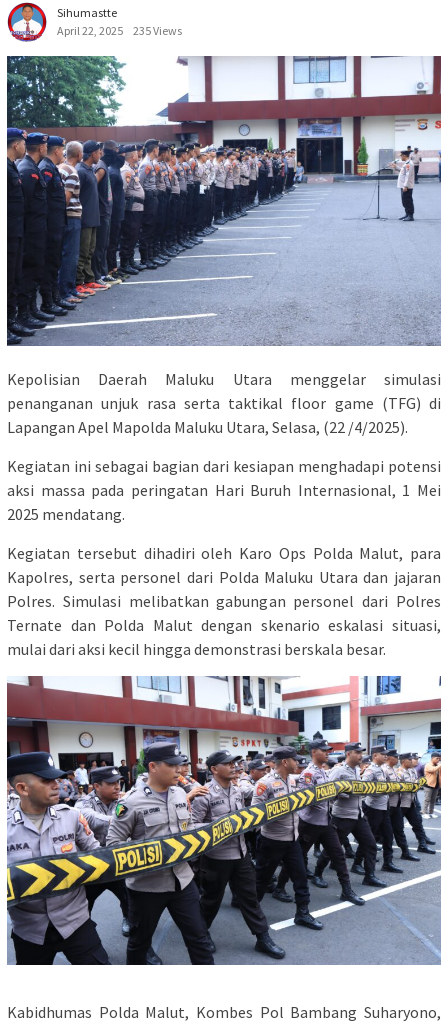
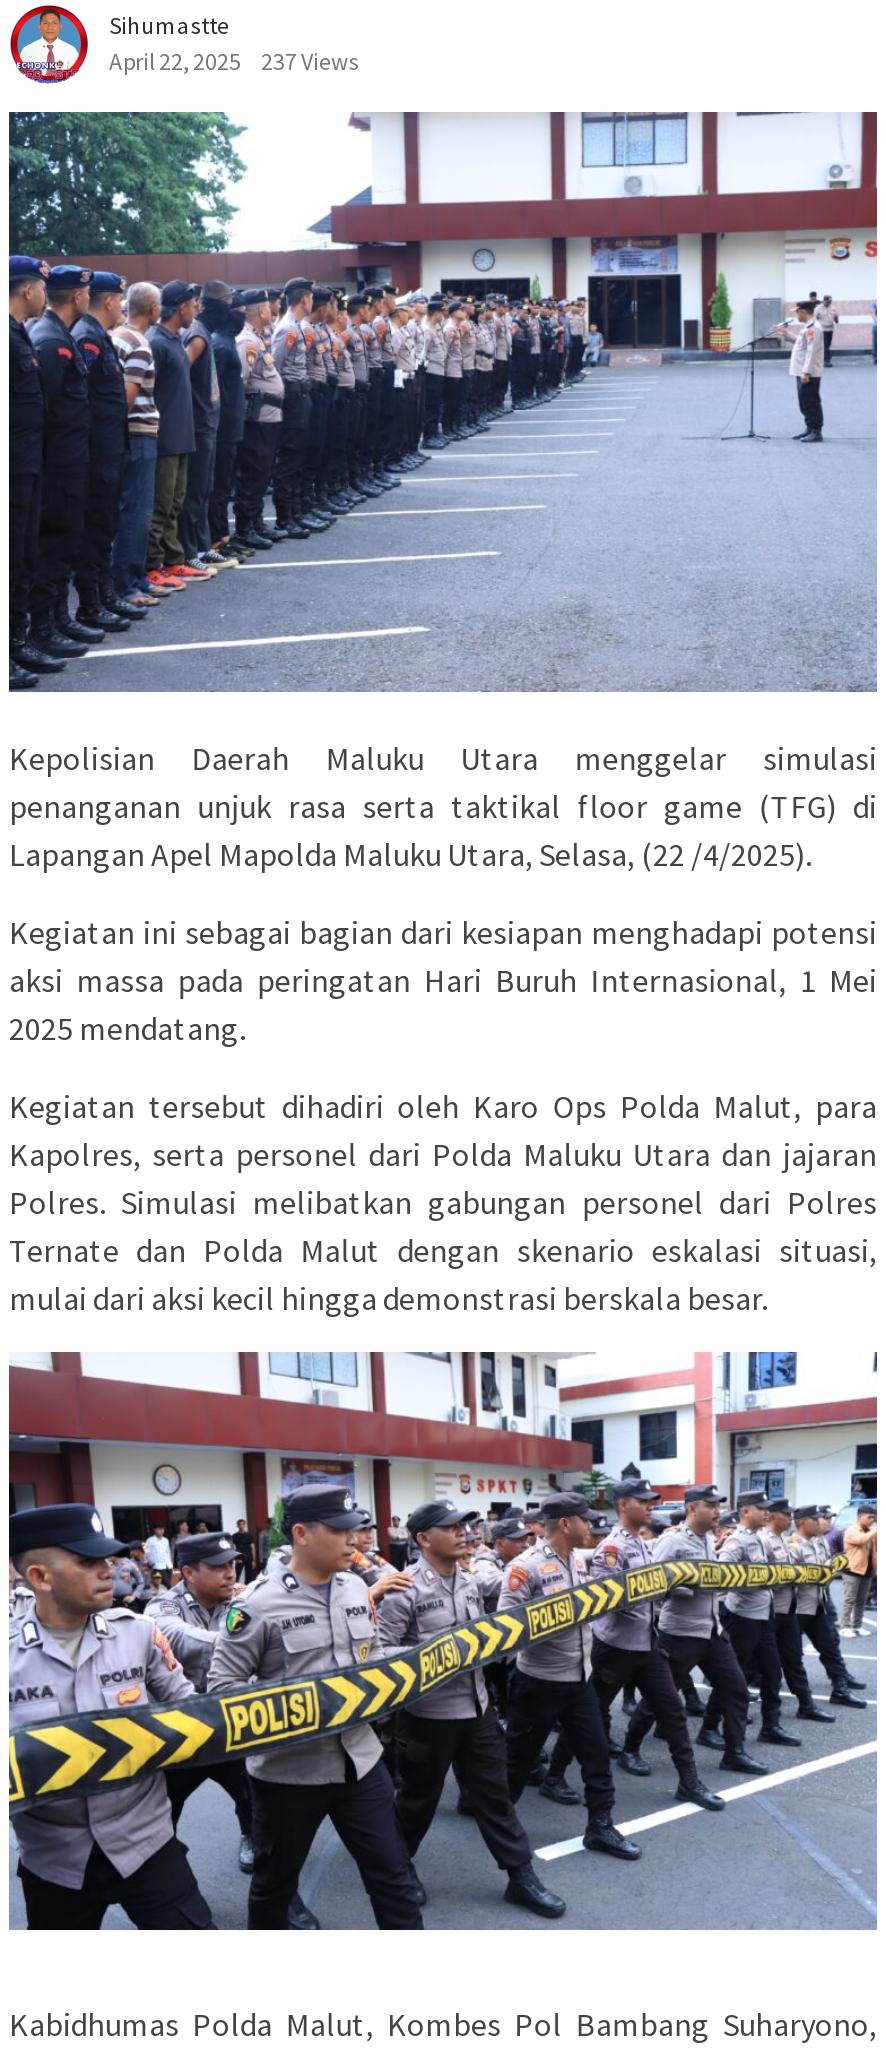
- April 22, 2025 235 Views
+ April 22, 2025 237 Views
